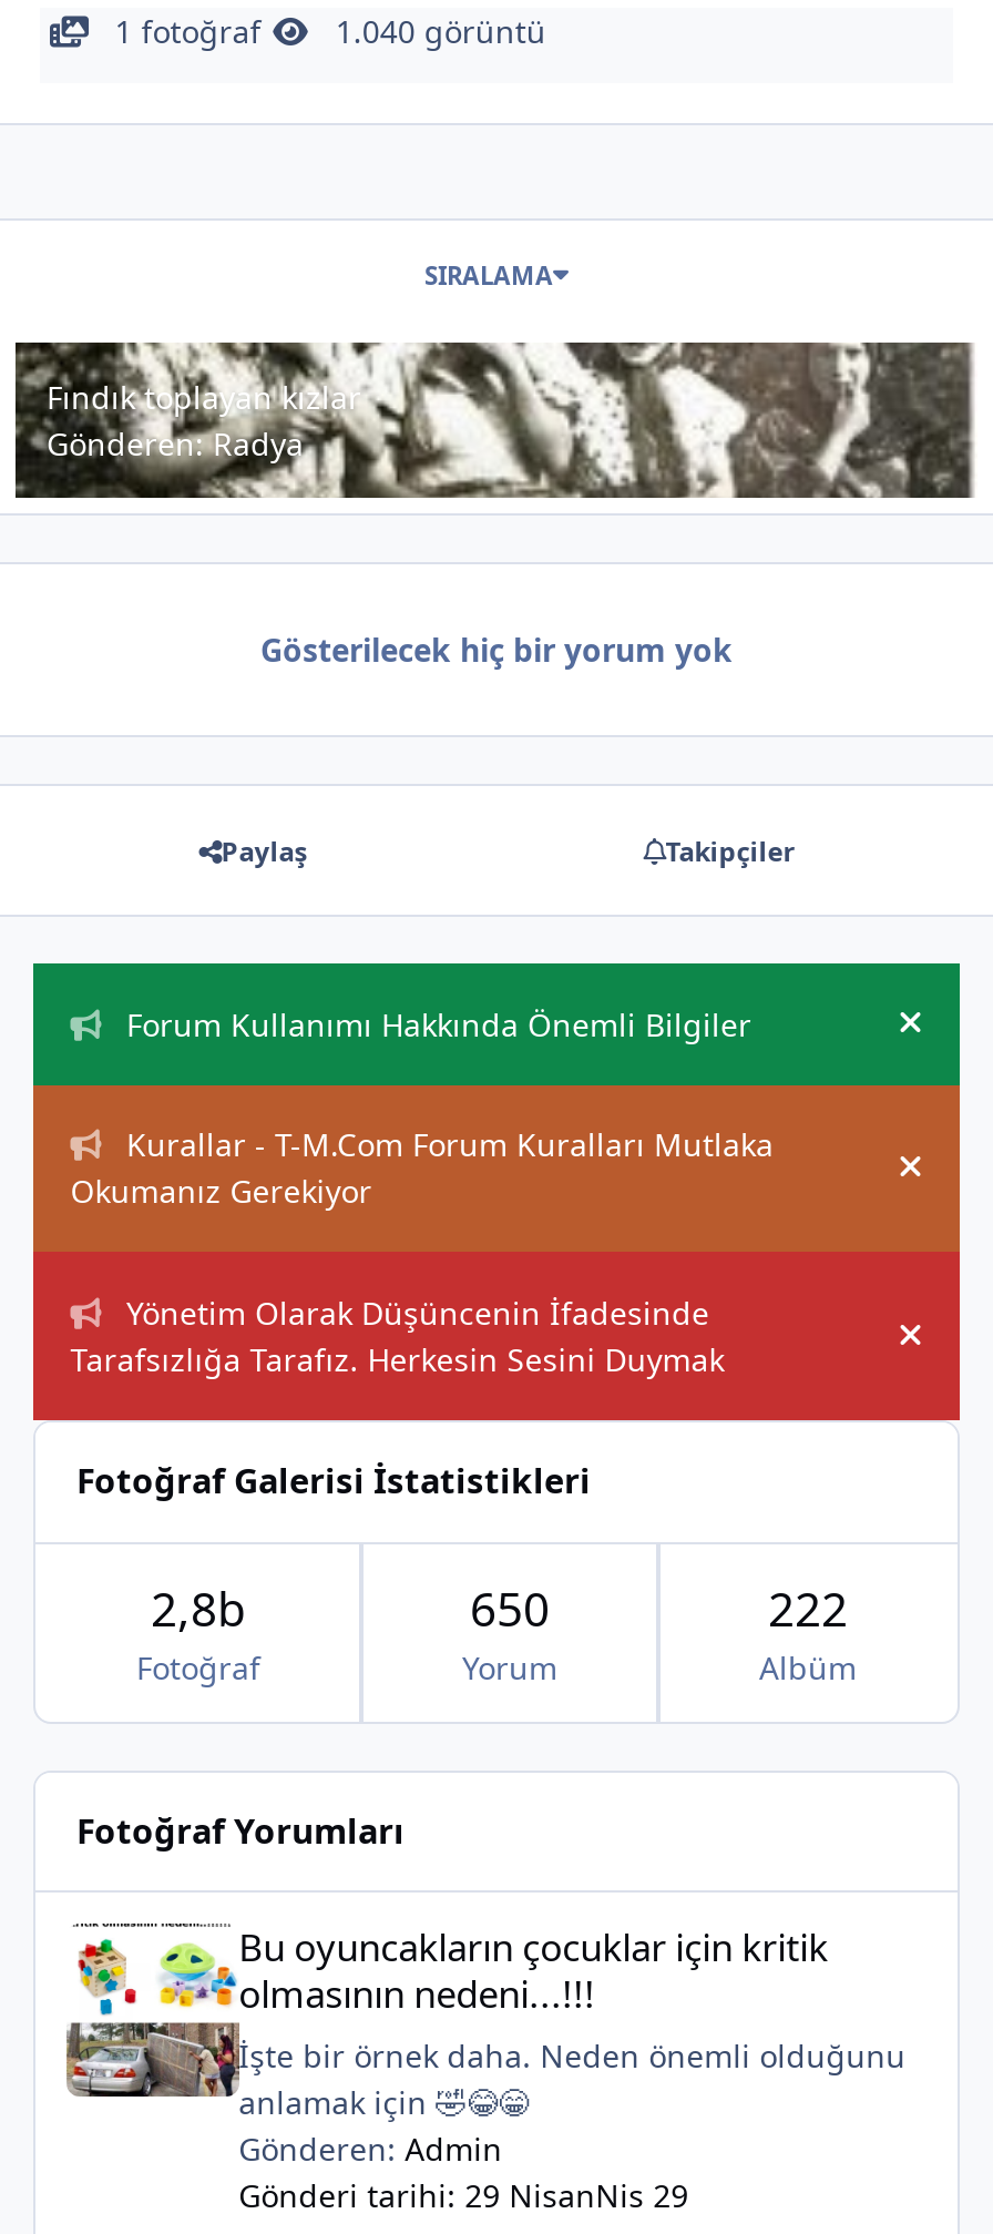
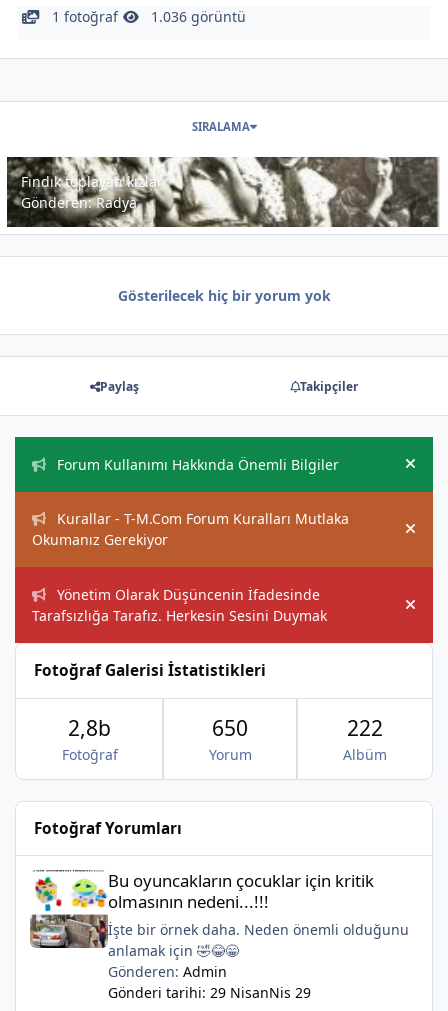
- 1 fotoğraf 1.040 görüntü
+ 1 fotoğraf 1.036 görüntü
